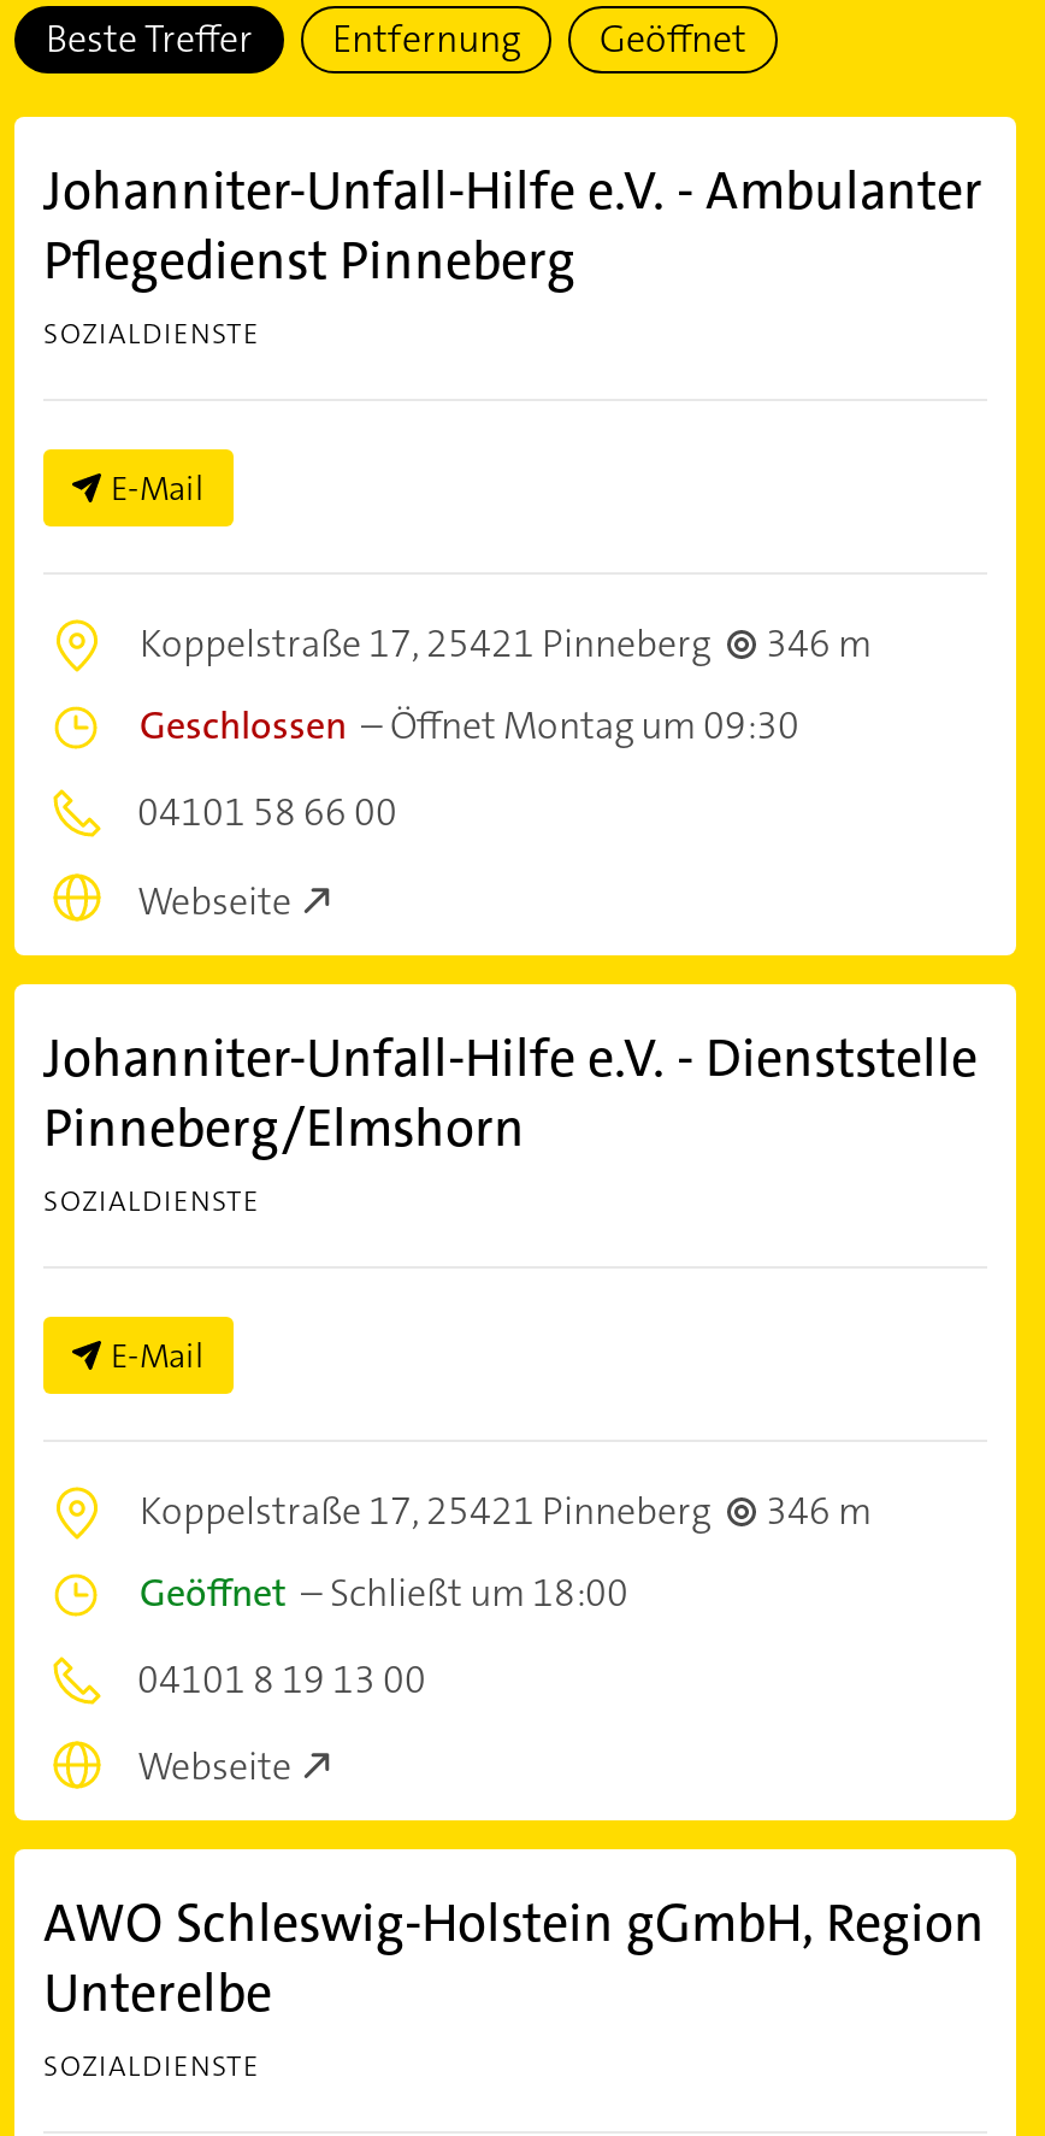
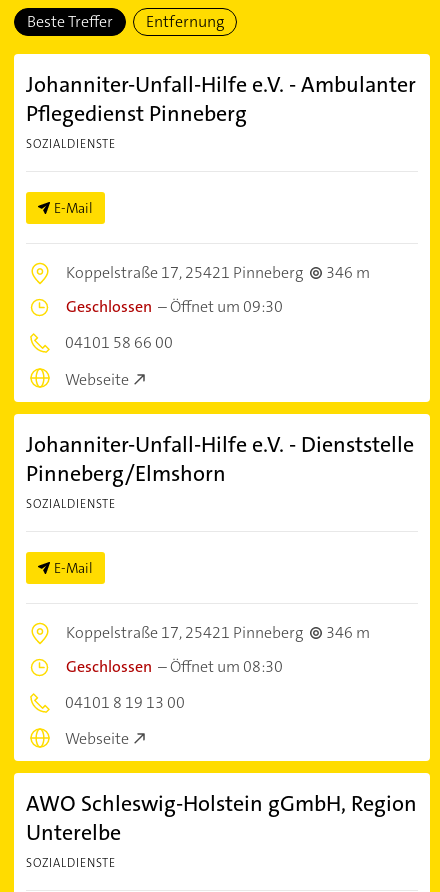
- Geöffnet

- Geschlossen –Öffnet Montag um 09:30
+ Geschlossen –Öffnet um 09:30

- Geöffnet – Schließt um 18:00
+ Geschlossen – Öffnet um 08:30
